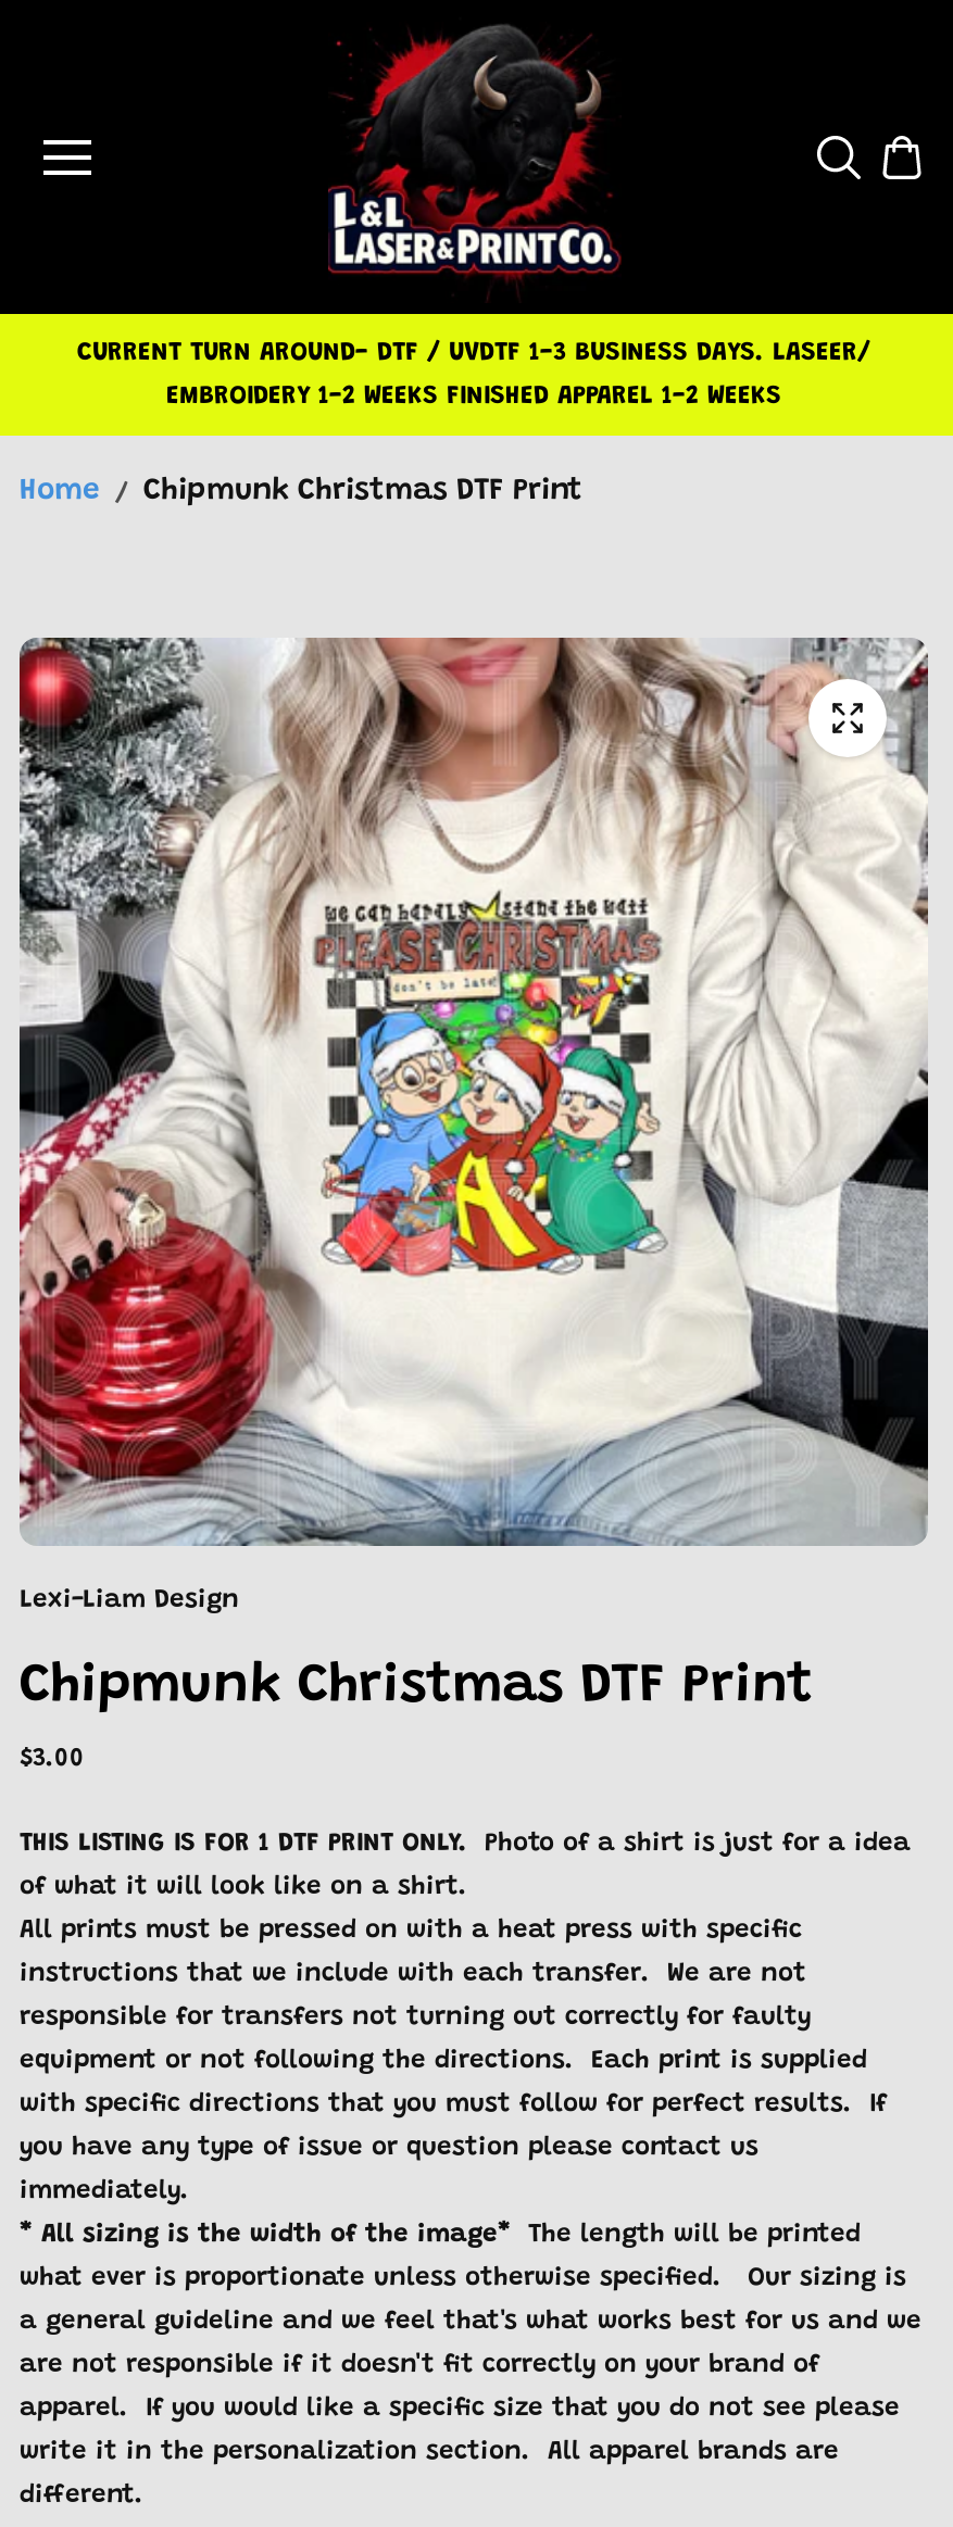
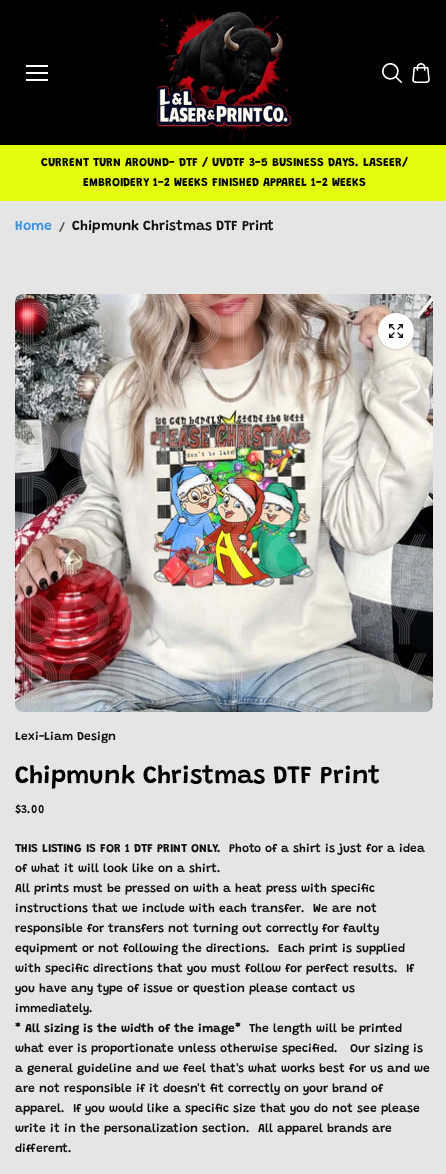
- CURRENT TURN AROUND- DTF / UVDTF 1-3 BUSINESS DAYS. LASEER/
+ CURRENT TURN AROUND- DTF / UVDTF 3-5 BUSINESS DAYS. LASEER/
